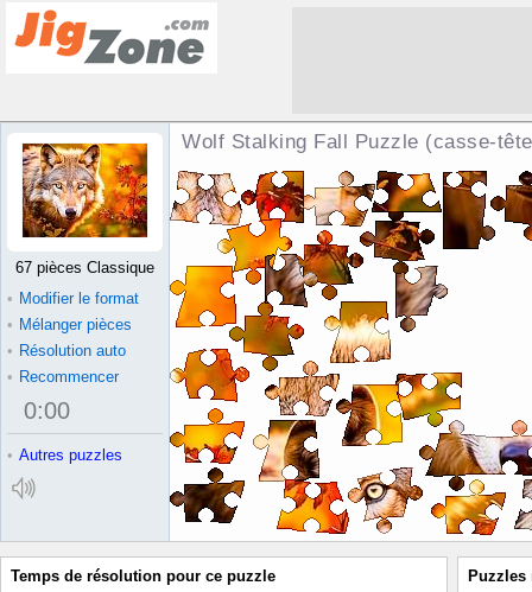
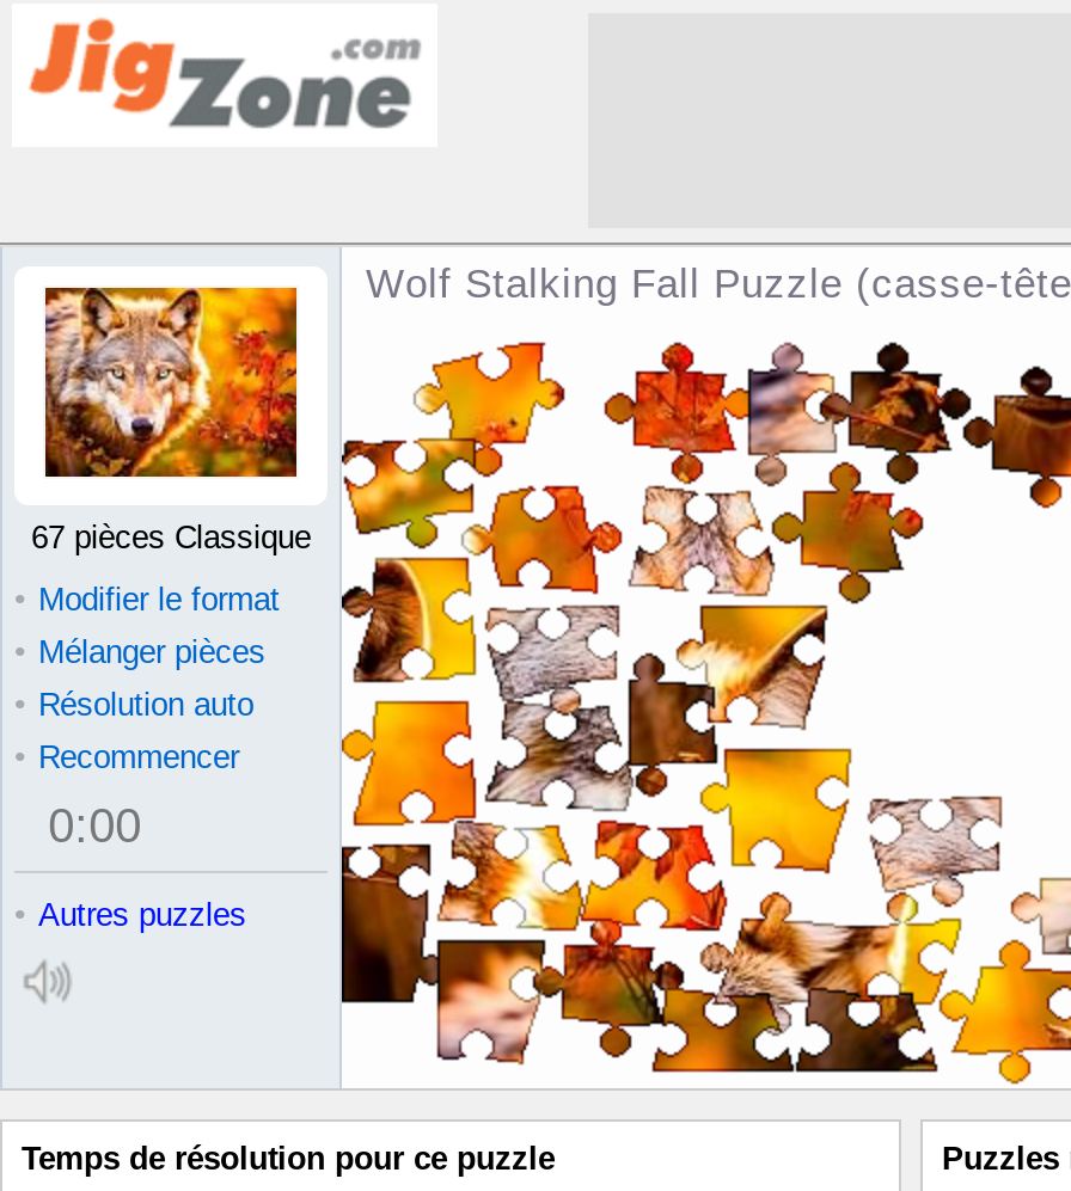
- [image]
+ [image]
